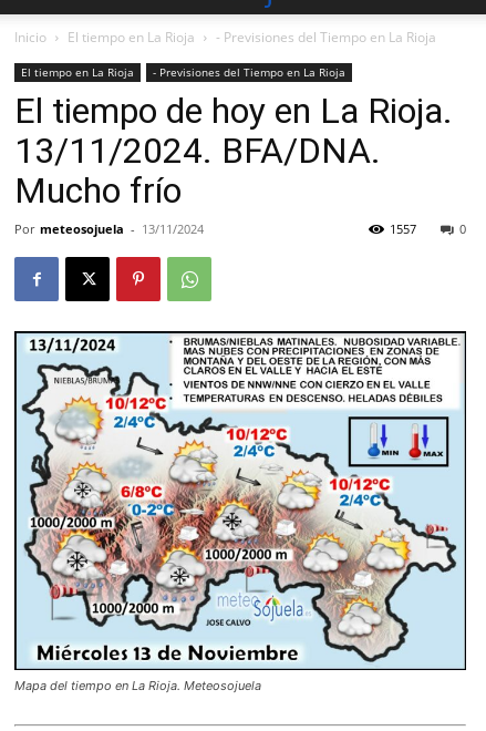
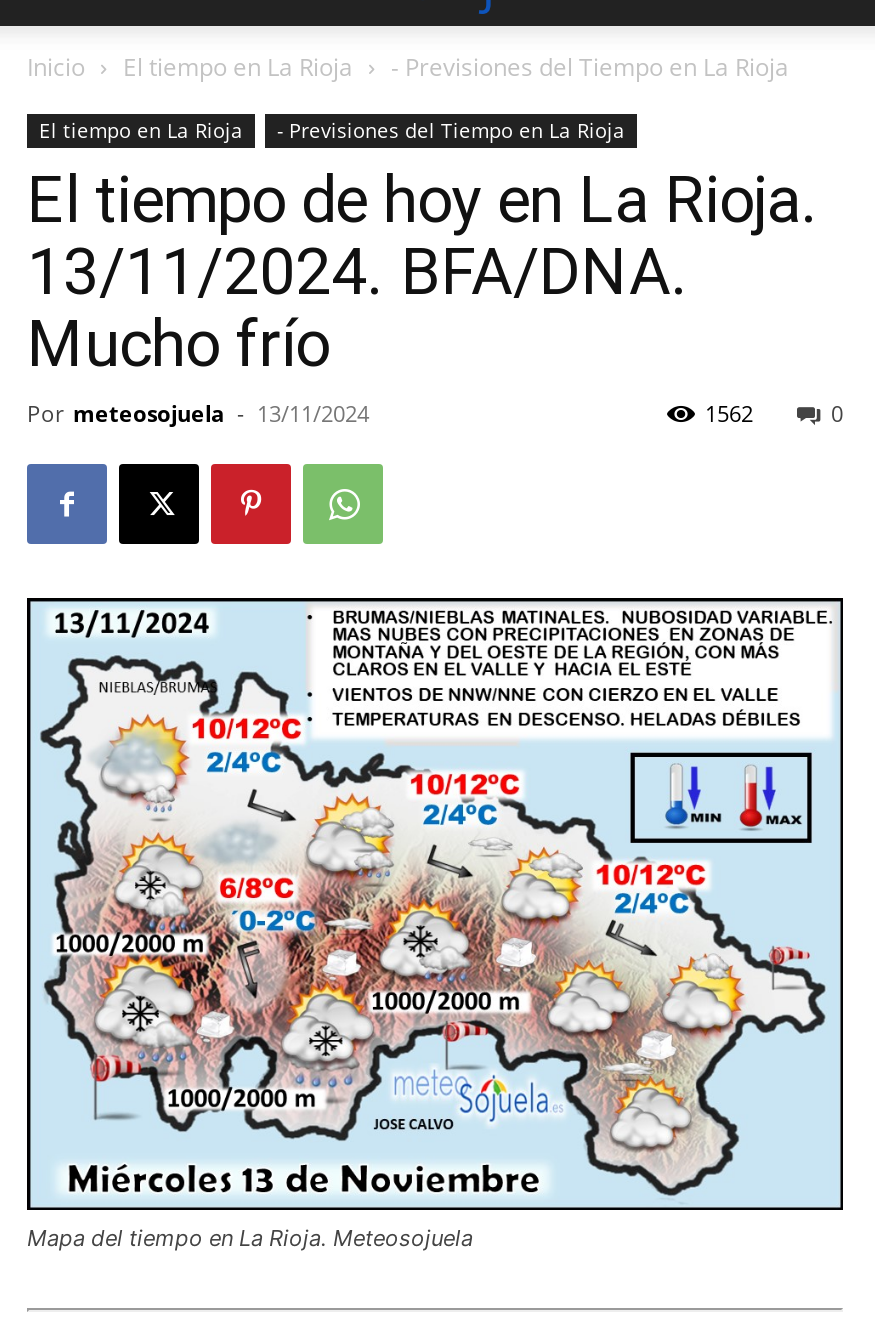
- 1557
+ 1562
